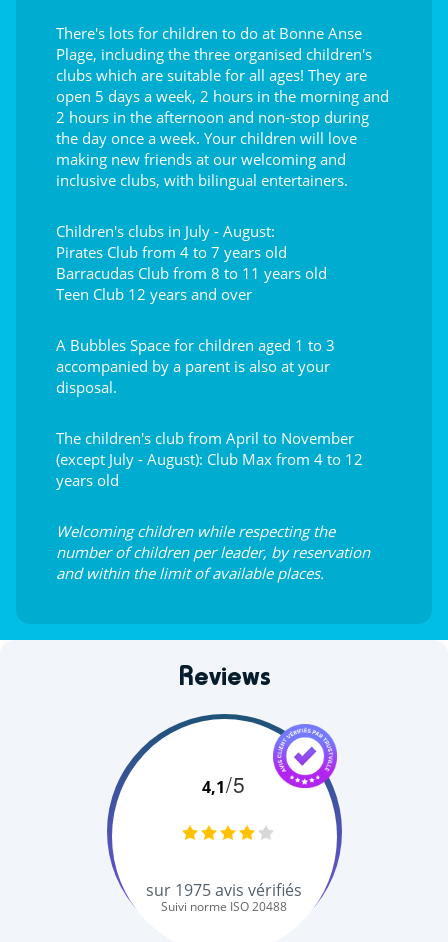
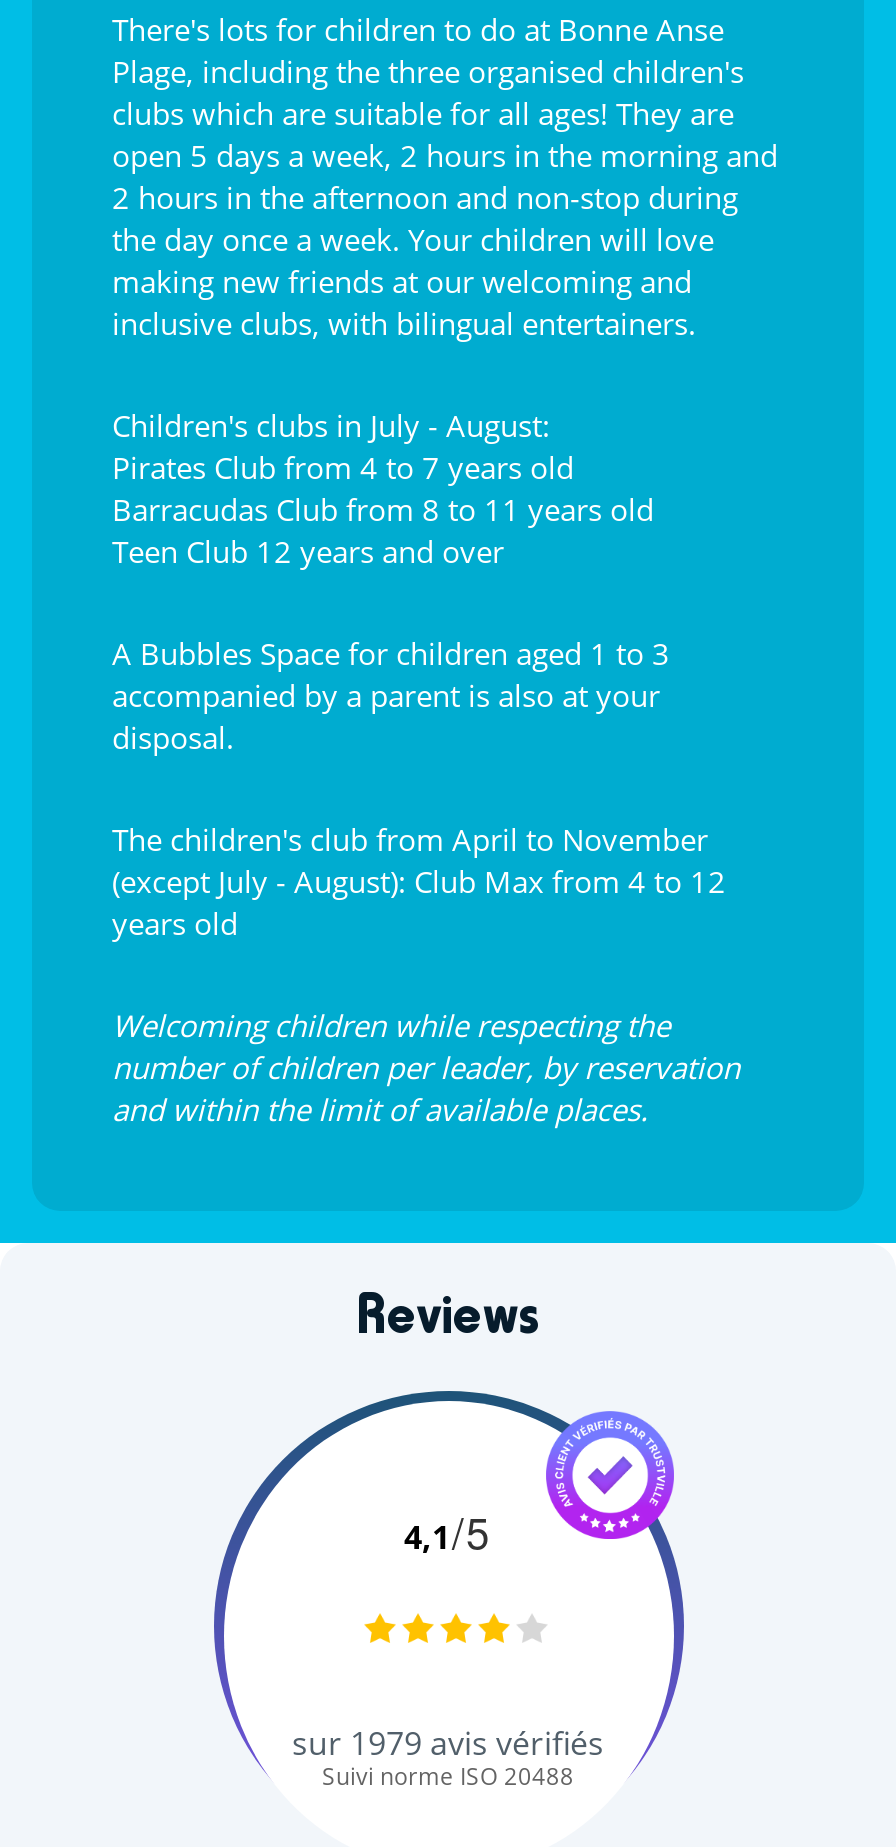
- sur 1975 avis vérifiés
+ sur 1979 avis vérifiés
